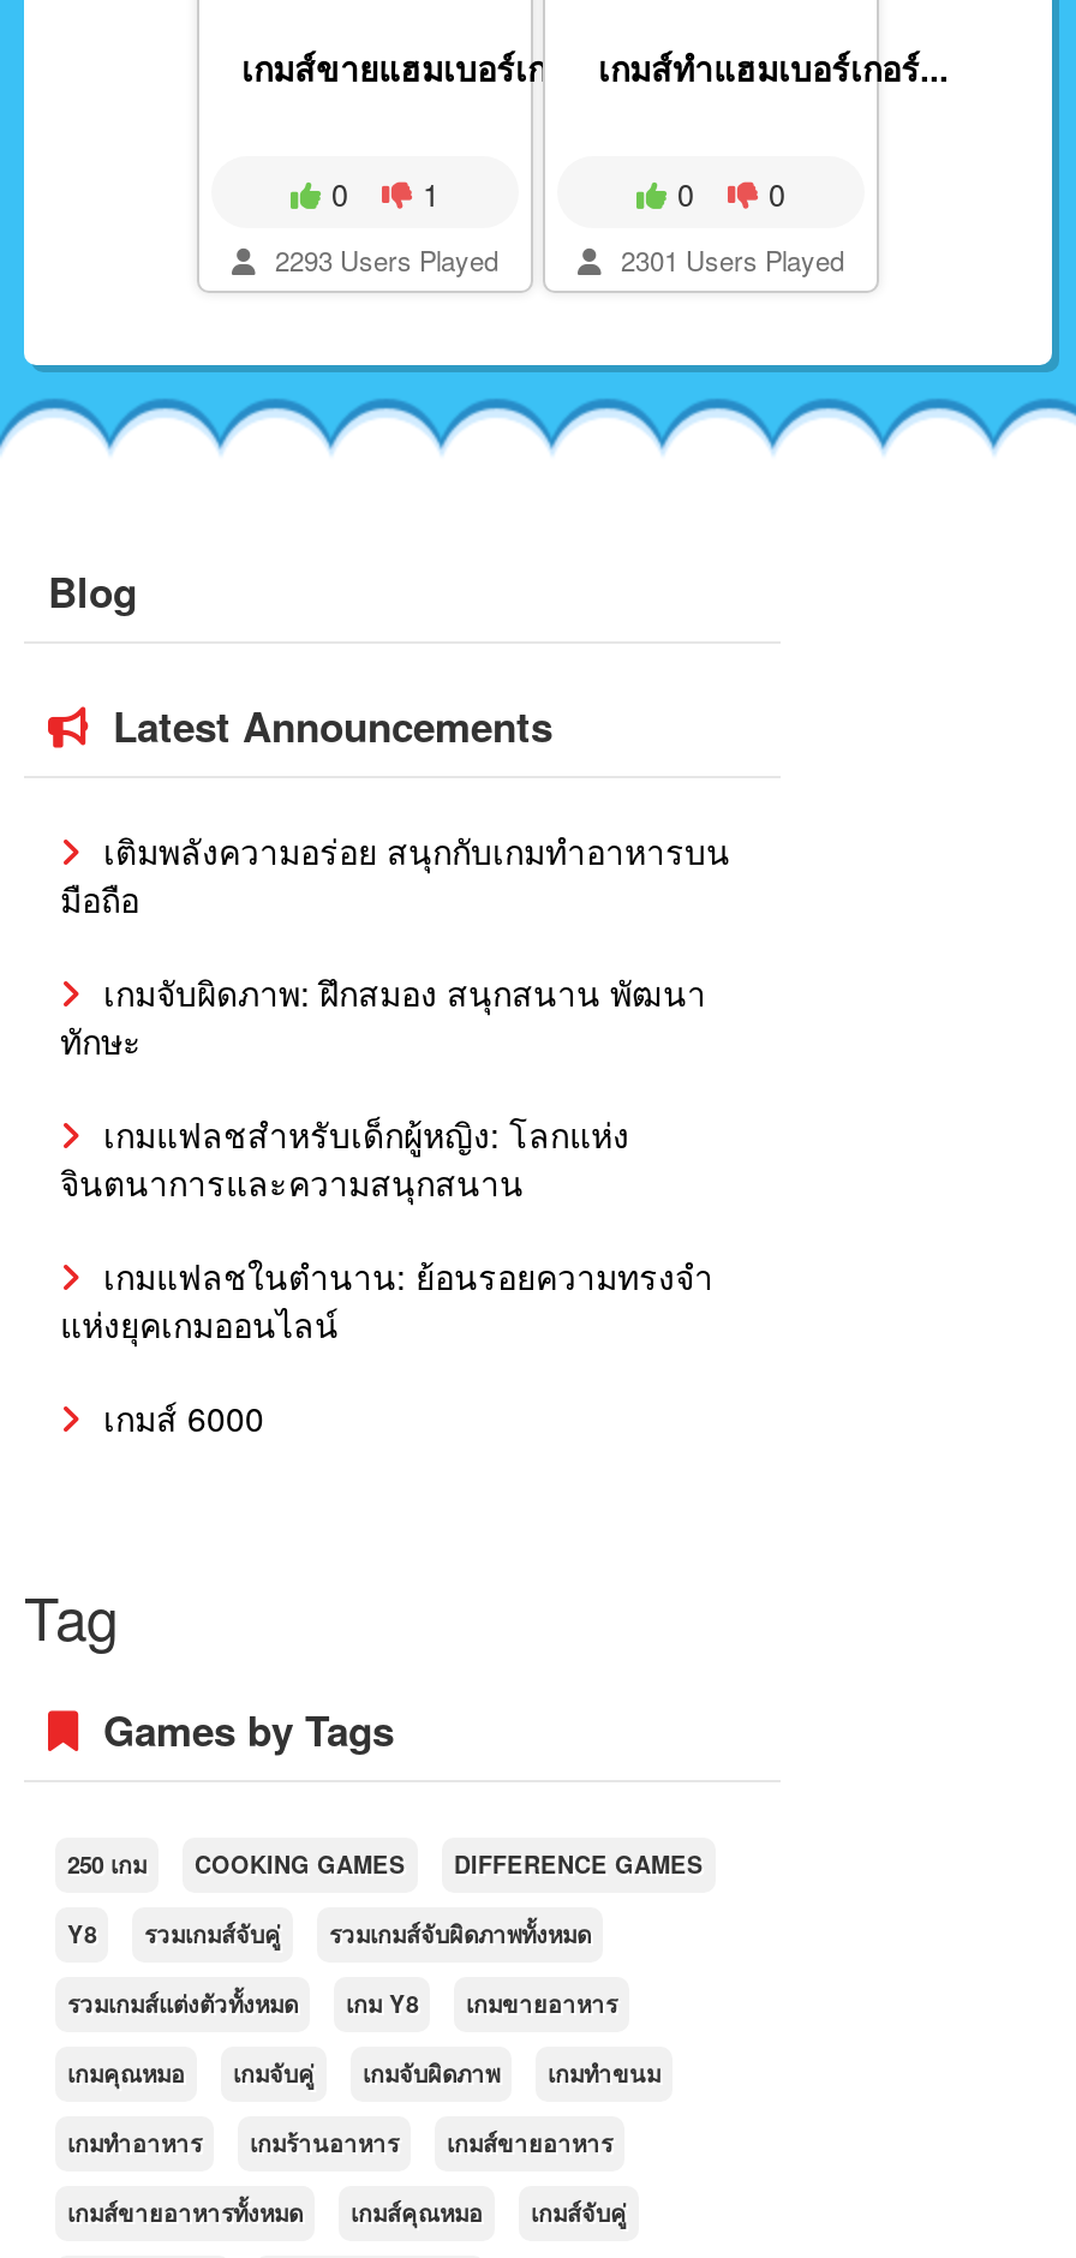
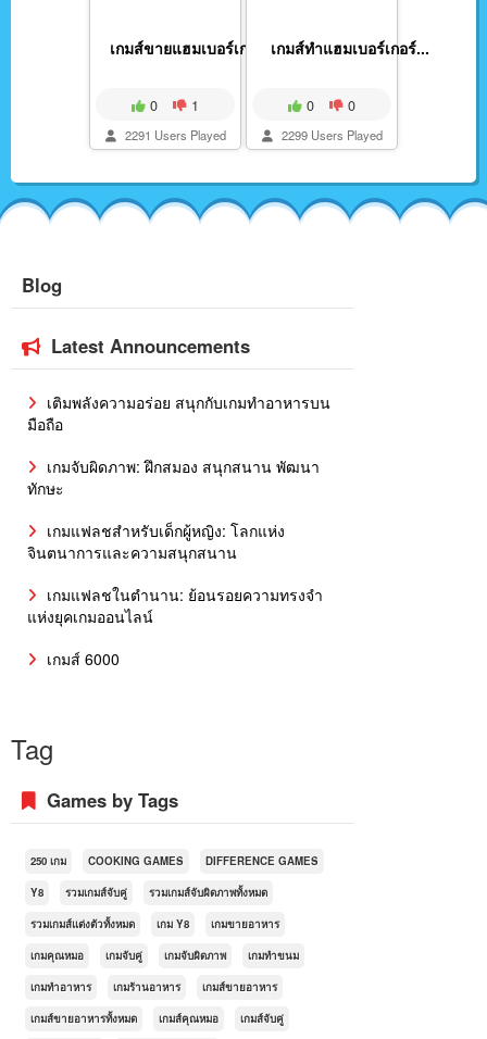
- 2293 Users Played
+ 2291 Users Played

- 2301 Users Played
+ 2299 Users Played
